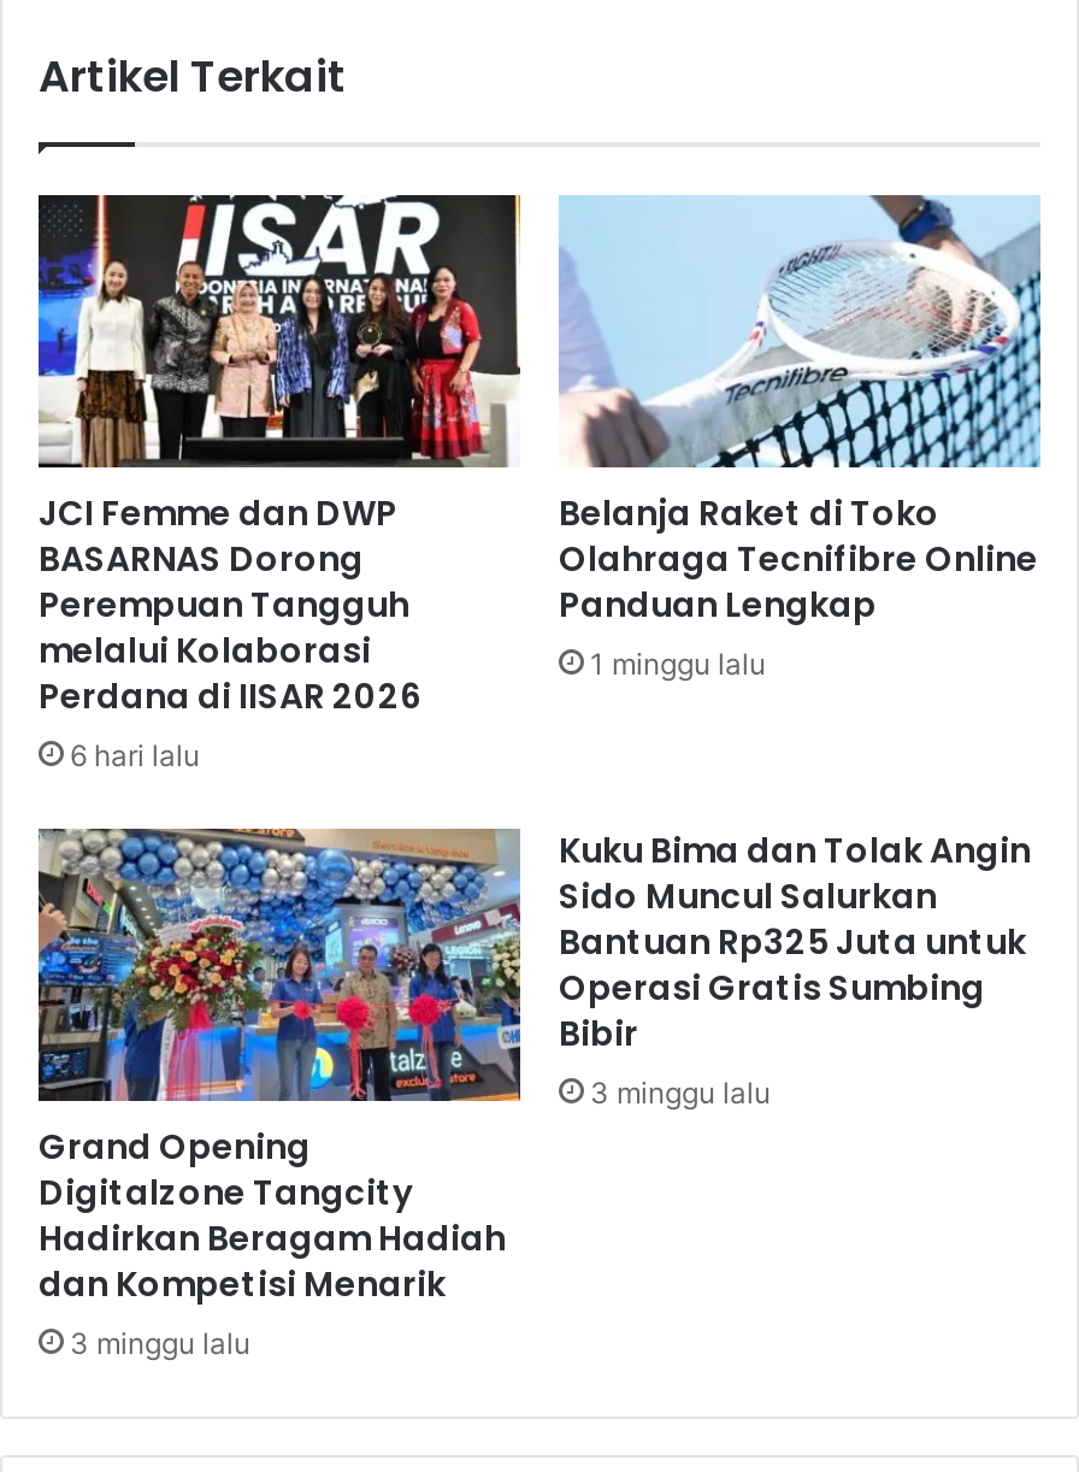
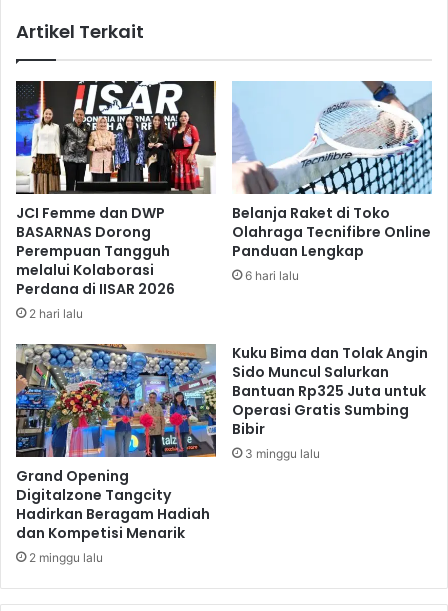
- 1 minggu lalu
+ 6 hari lalu

- 6 hari lalu
+ 2 hari lalu

- 3 minggu lalu
+ 2 minggu lalu
